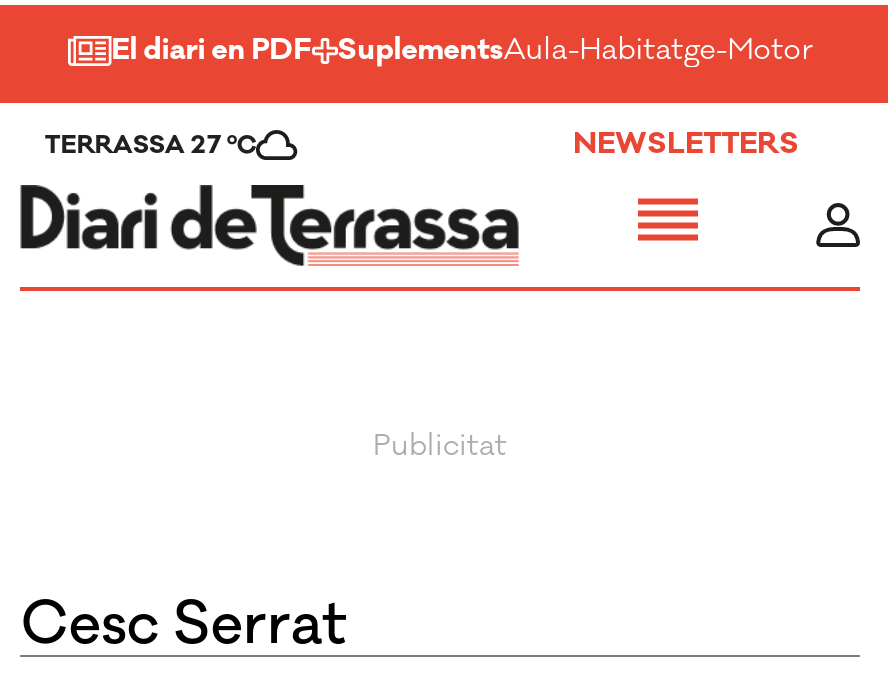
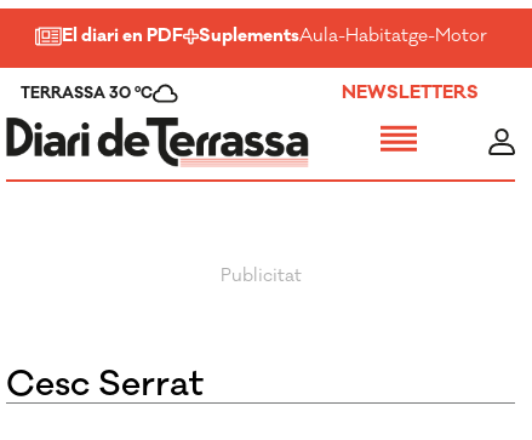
- TERRASSA 27 ºC
+ TERRASSA 30 ºC
